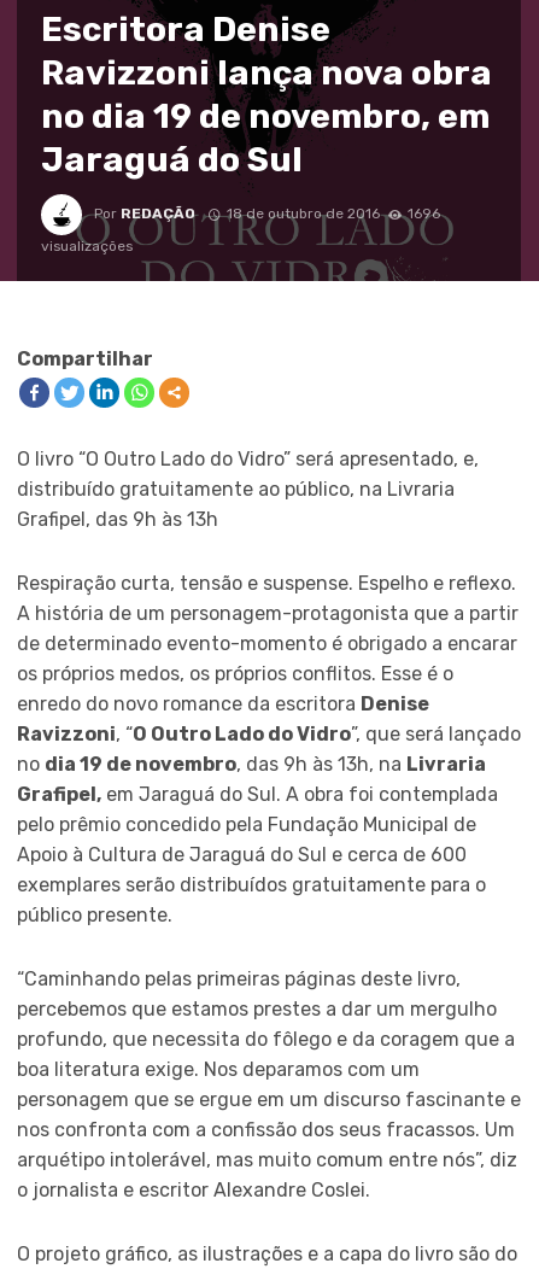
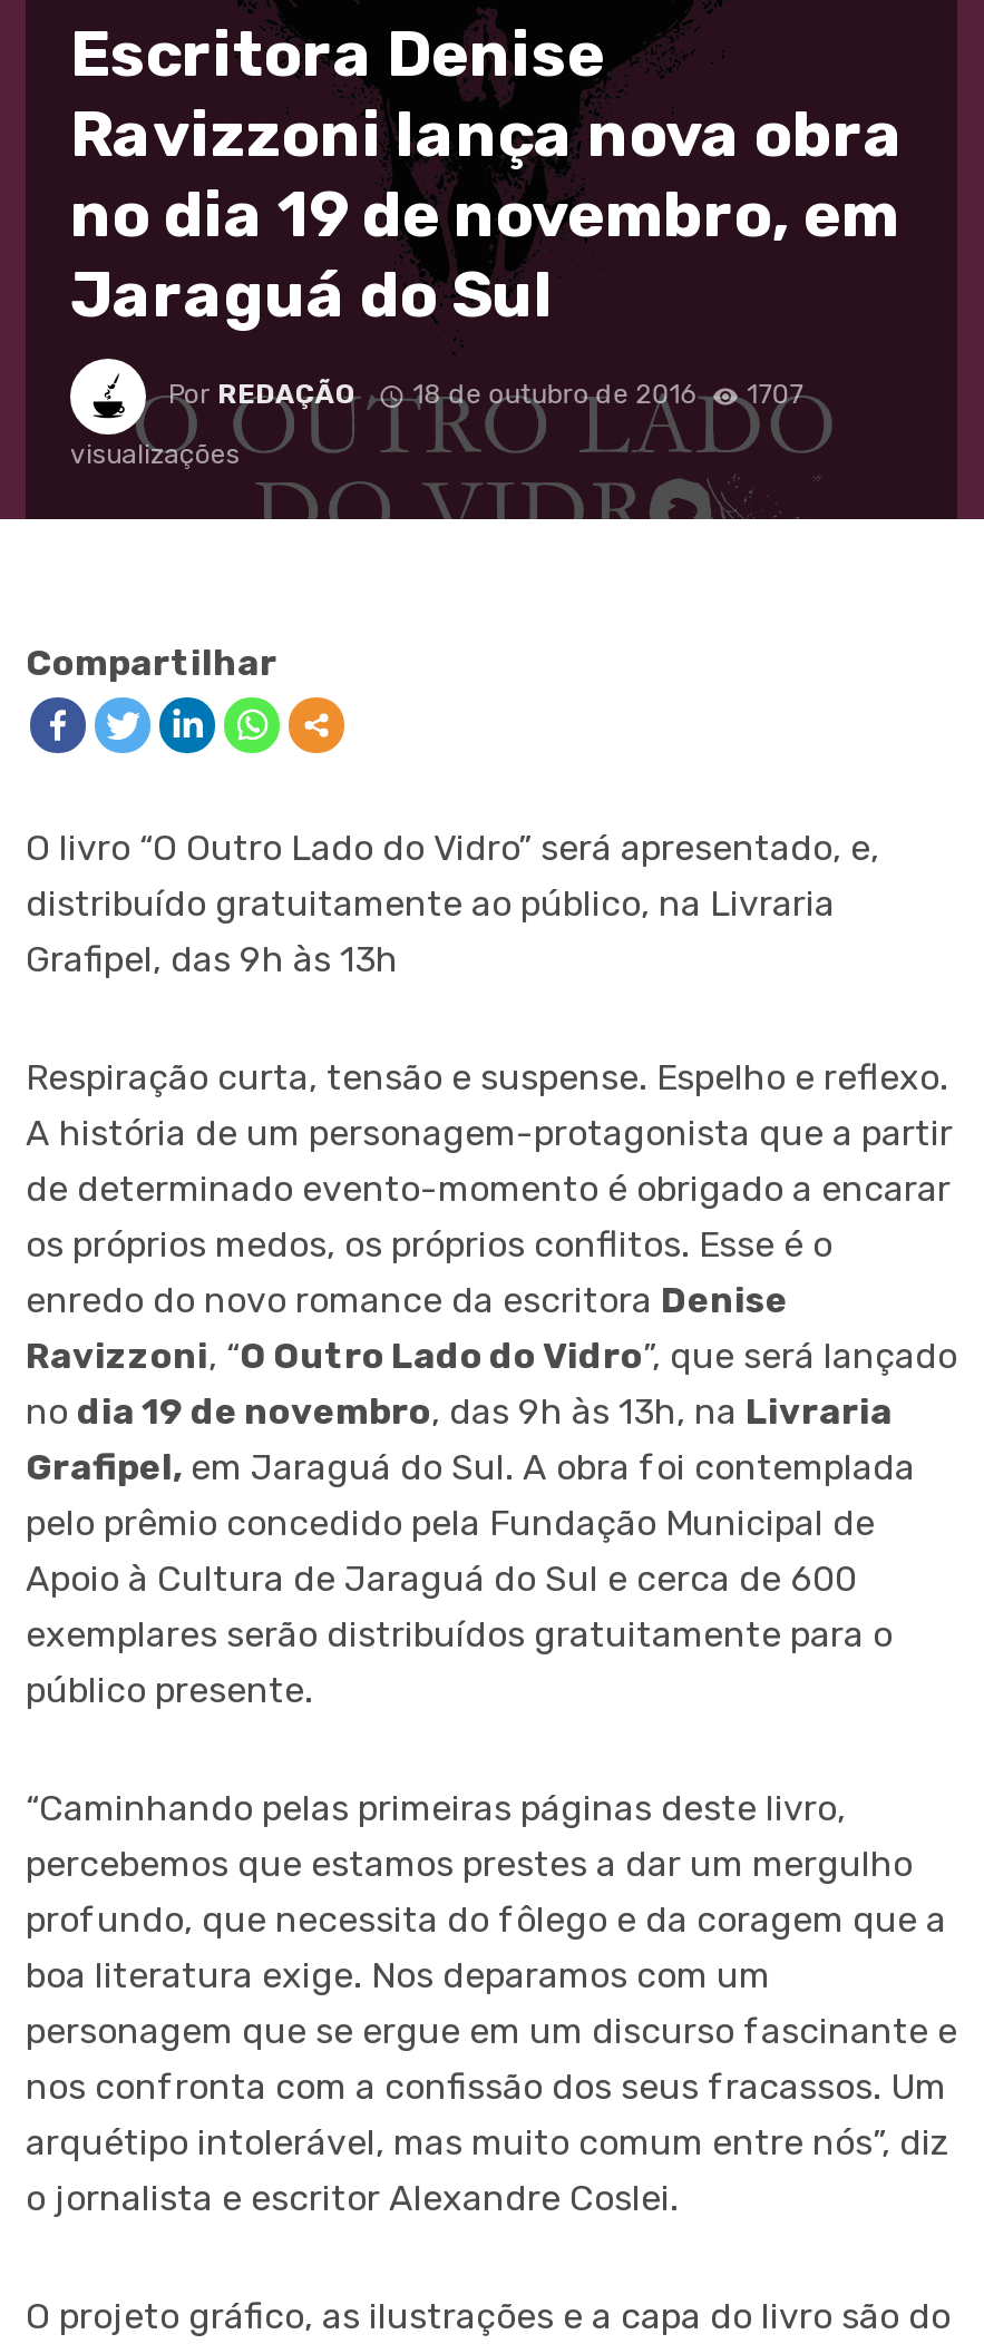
- Por REDAÇÃO 18 de outubro de 2016 1696
+ Por REDAÇÃO 18 de outubro de 2016 1707
